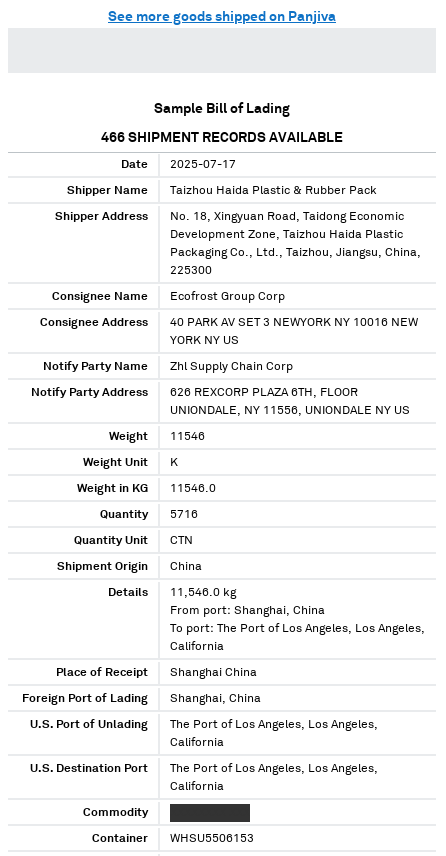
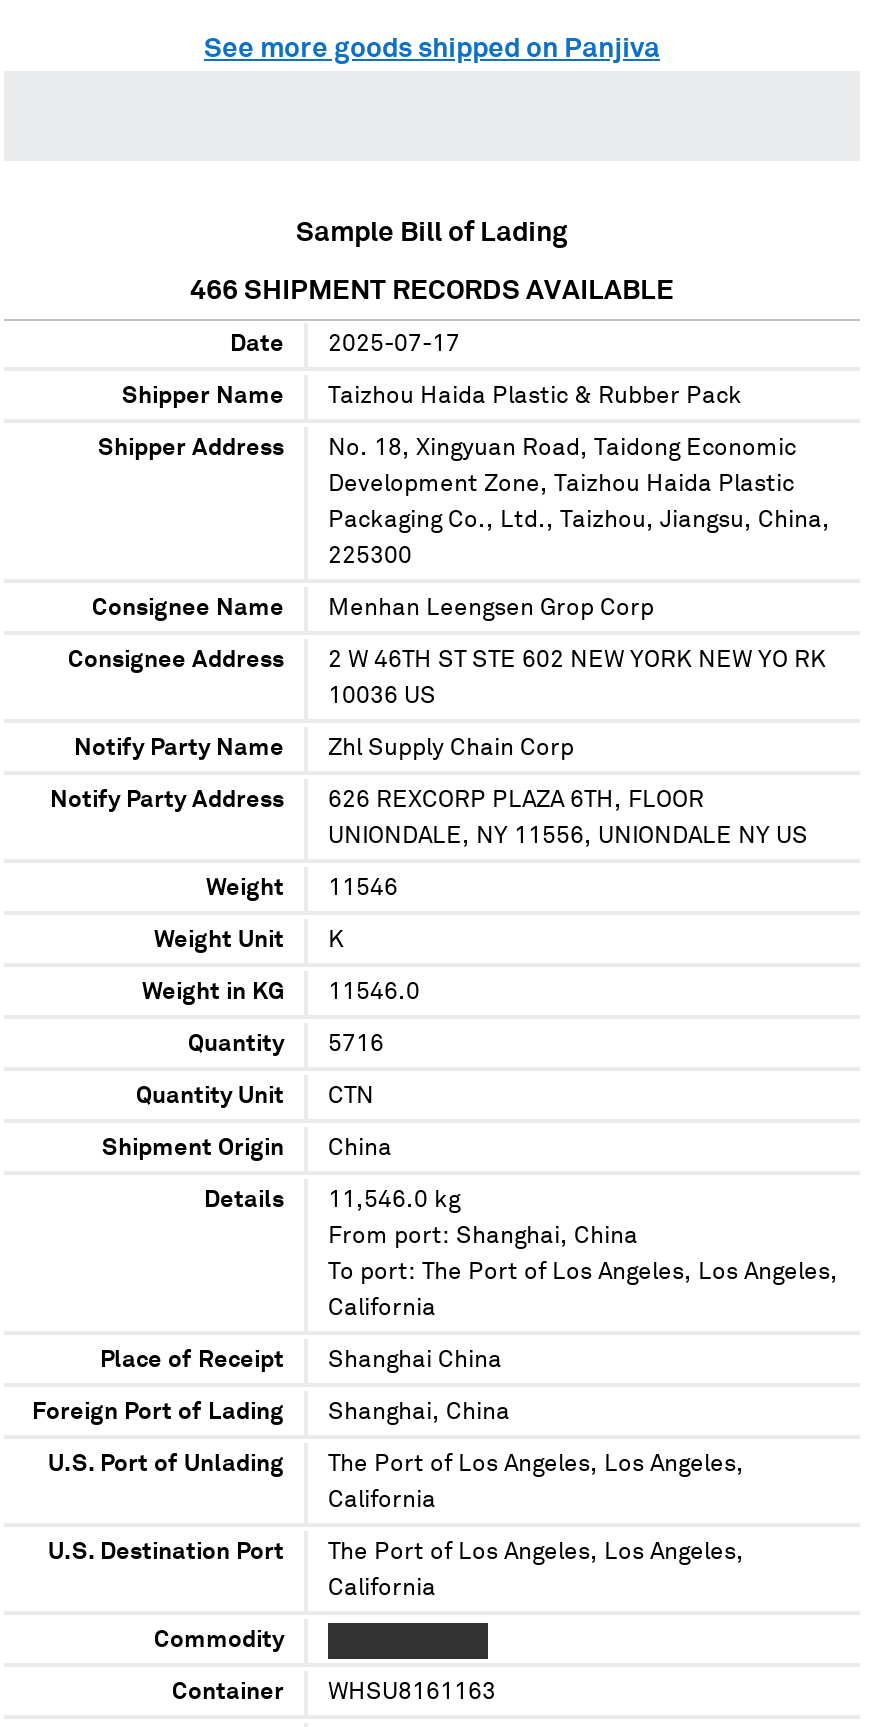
- Ecofrost Group Corp
+ Menhan Leengsen Grop Corp

- 40 PARK AV SET 3 NEWYORK NY 10016 NEW
+ 2 W 46TH ST STE 602 NEW YORK NEW YO RK

- YORK NY US
+ 10036 US

- Container WHSU5506153
+ Container WHSU8161163
